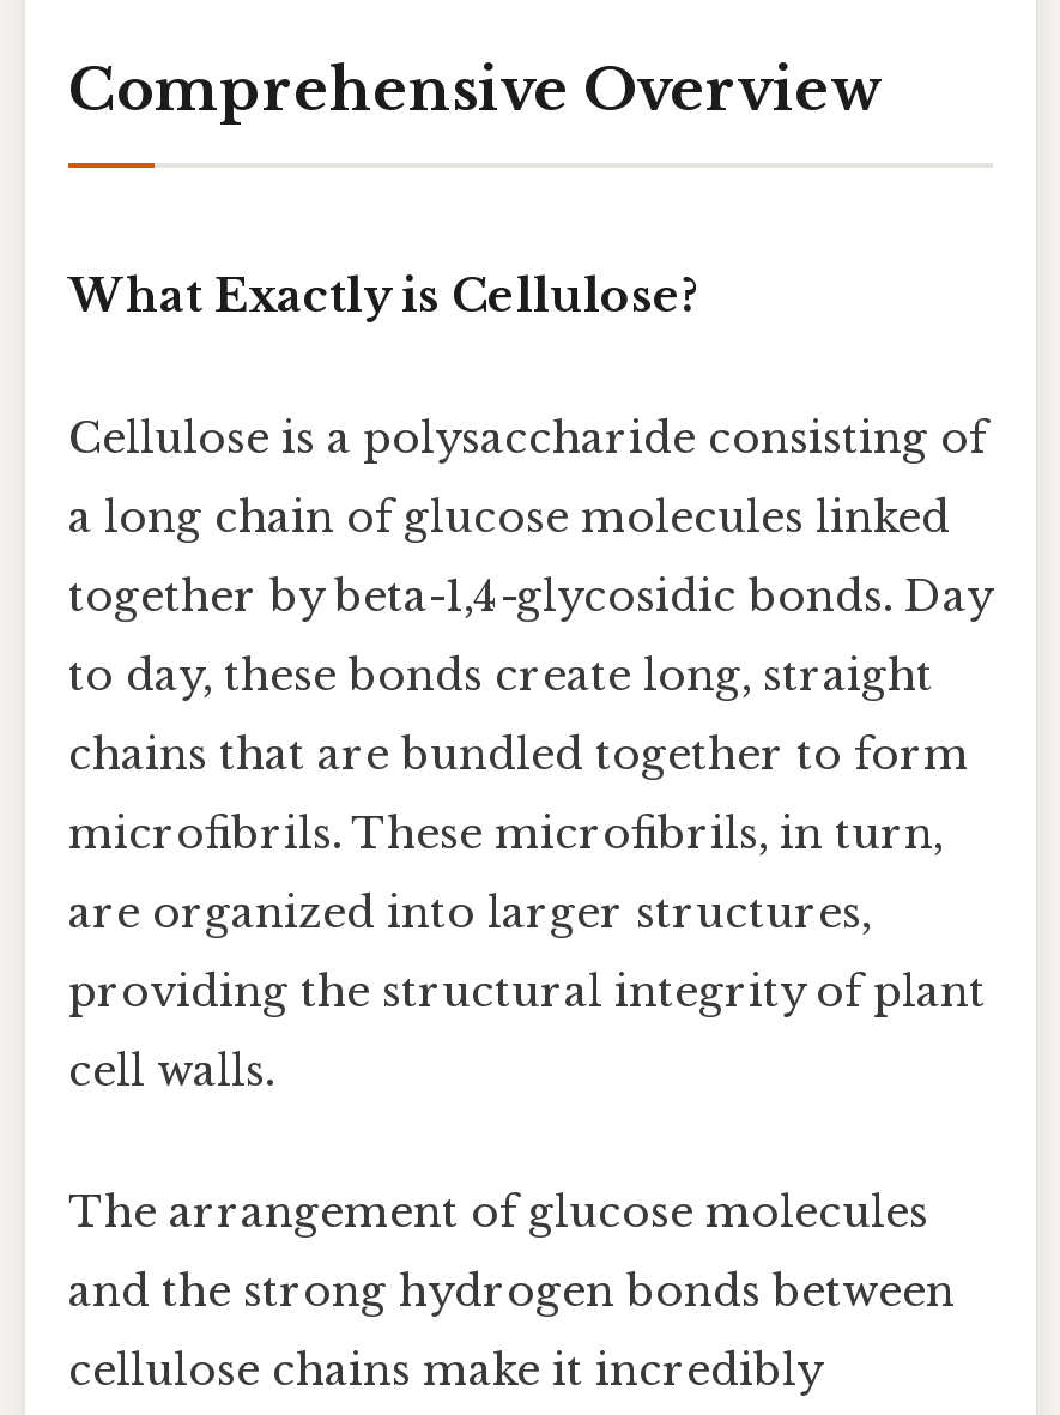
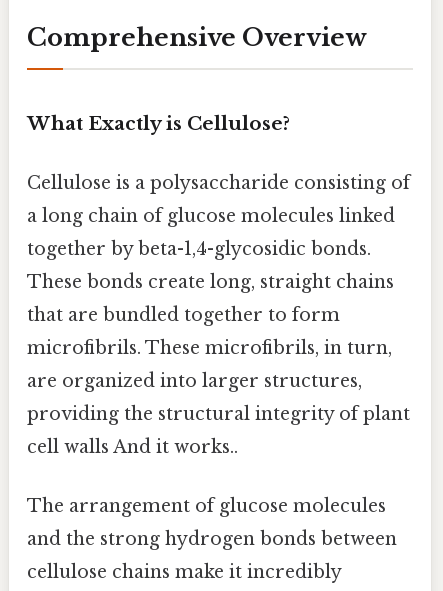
- together by beta-1,4-glycosidic bonds. Day
+ together by beta-1,4-glycosidic bonds.

- to day, these bonds create long, straight
+ These bonds create long, straight chains

- chains that are bundled together to form
+ that are bundled together to form

- cell walls.
+ cell walls And it works..
